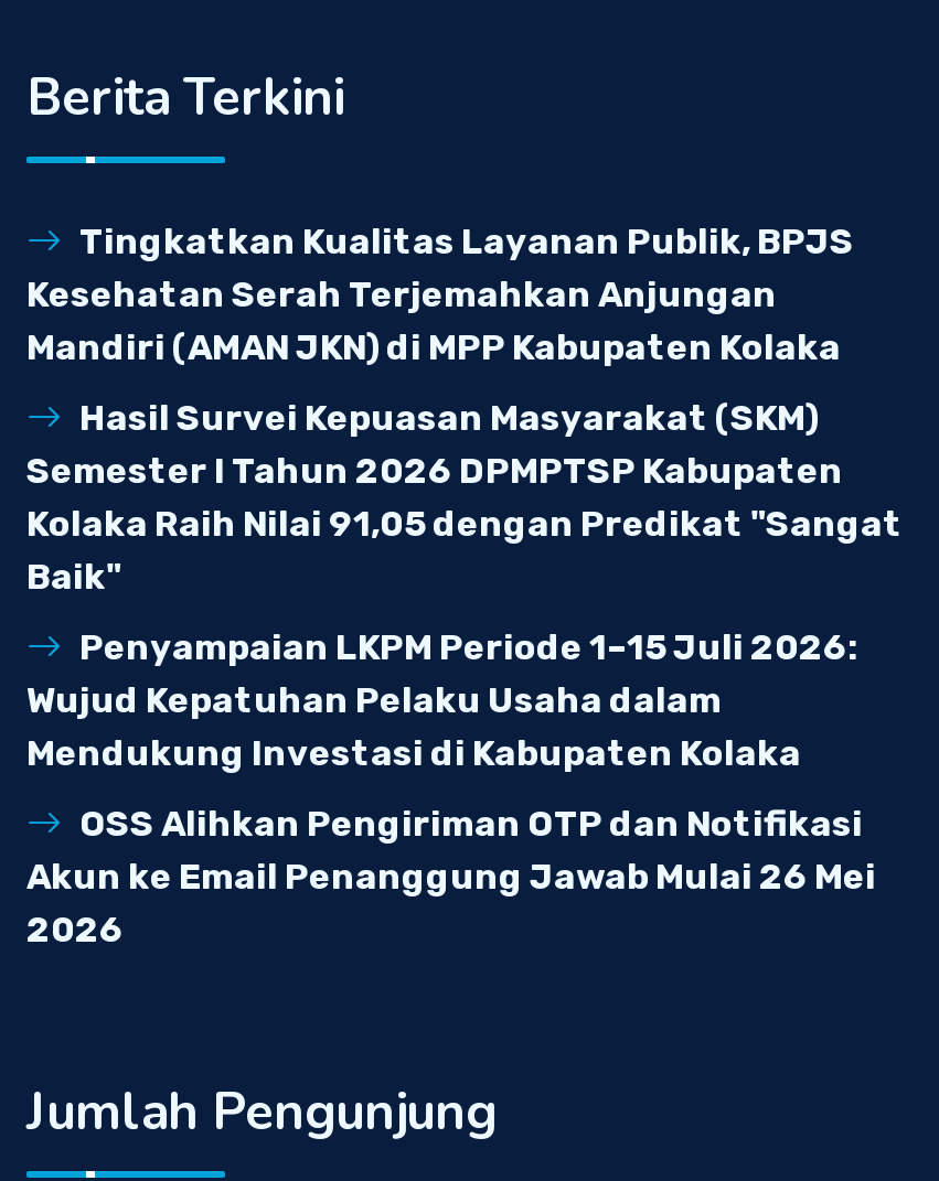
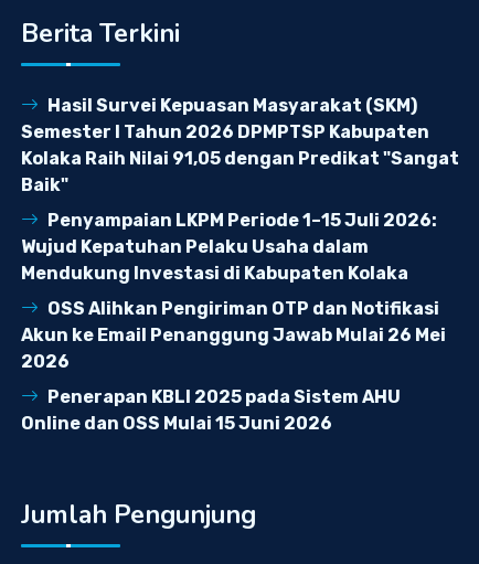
- Tingkatkan Kualitas Layanan Publik, BPJS
- Kesehatan Serah Terjemahkan Anjungan
- Mandiri (AMAN JKN) di MPP Kabupaten Kolaka

moved up: Hasil Survei Kepuasan Masyarakat (SKM) | Semester I Tahun 2026 DPMPTSP Kabupaten | Kolaka Raih Nilai 91,05 dengan Predikat "Sangat | ... | Akun ke Email Penanggung Jawab Mulai 26 Mei | 2026

+ Penerapan KBLI 2025 pada Sistem AHU
+ Online dan OSS Mulai 15 Juni 2026
